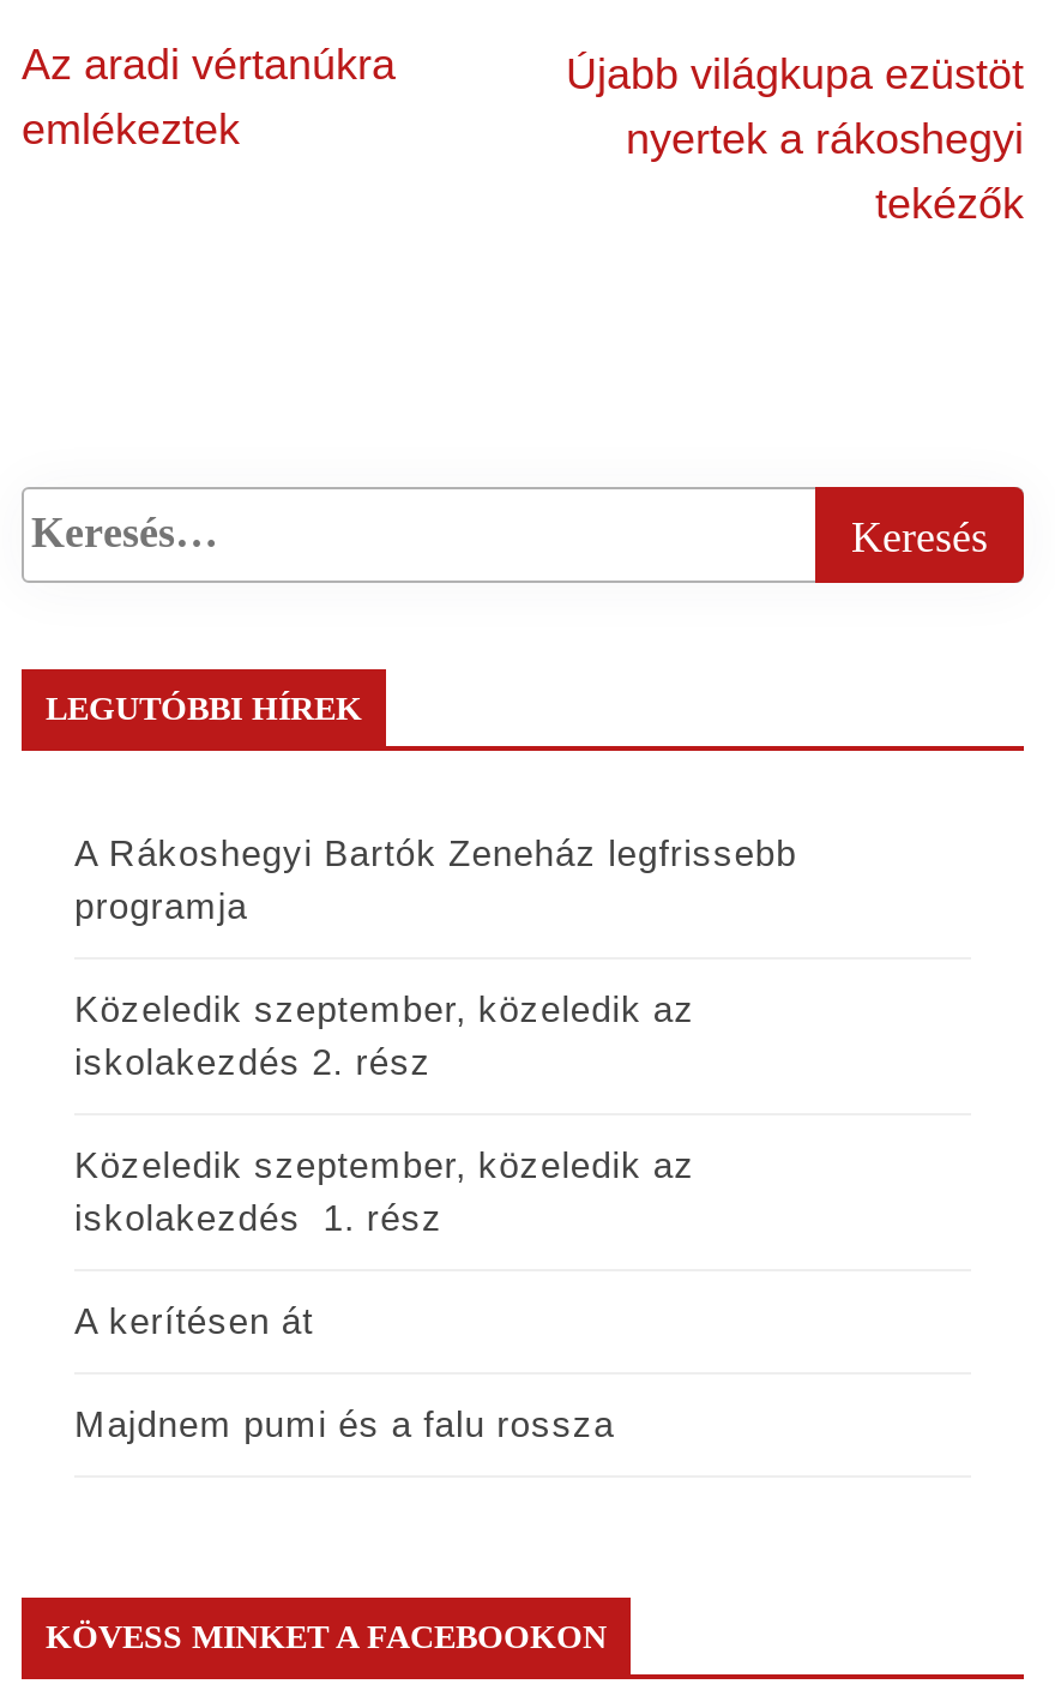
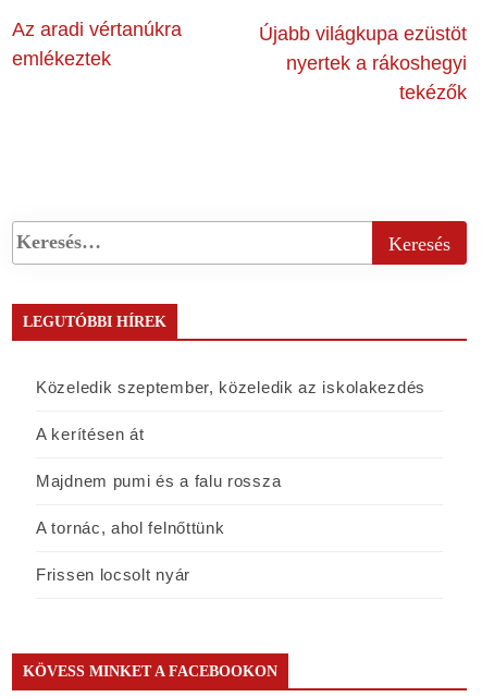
- A Rákoshegyi Bartók Zeneház legfrissebb
- programja
- Közeledik szeptember, közeledik az
- iskolakezdés 2. rész
- Közeledik szeptember, közeledik az
- iskolakezdés 1. rész
+ Közeledik szeptember, közeledik az iskolakezdés

moved up: A kerítésen át | Majdnem pumi és a falu rossza

+ A tornác, ahol felnőttünk
+ Frissen locsolt nyár
